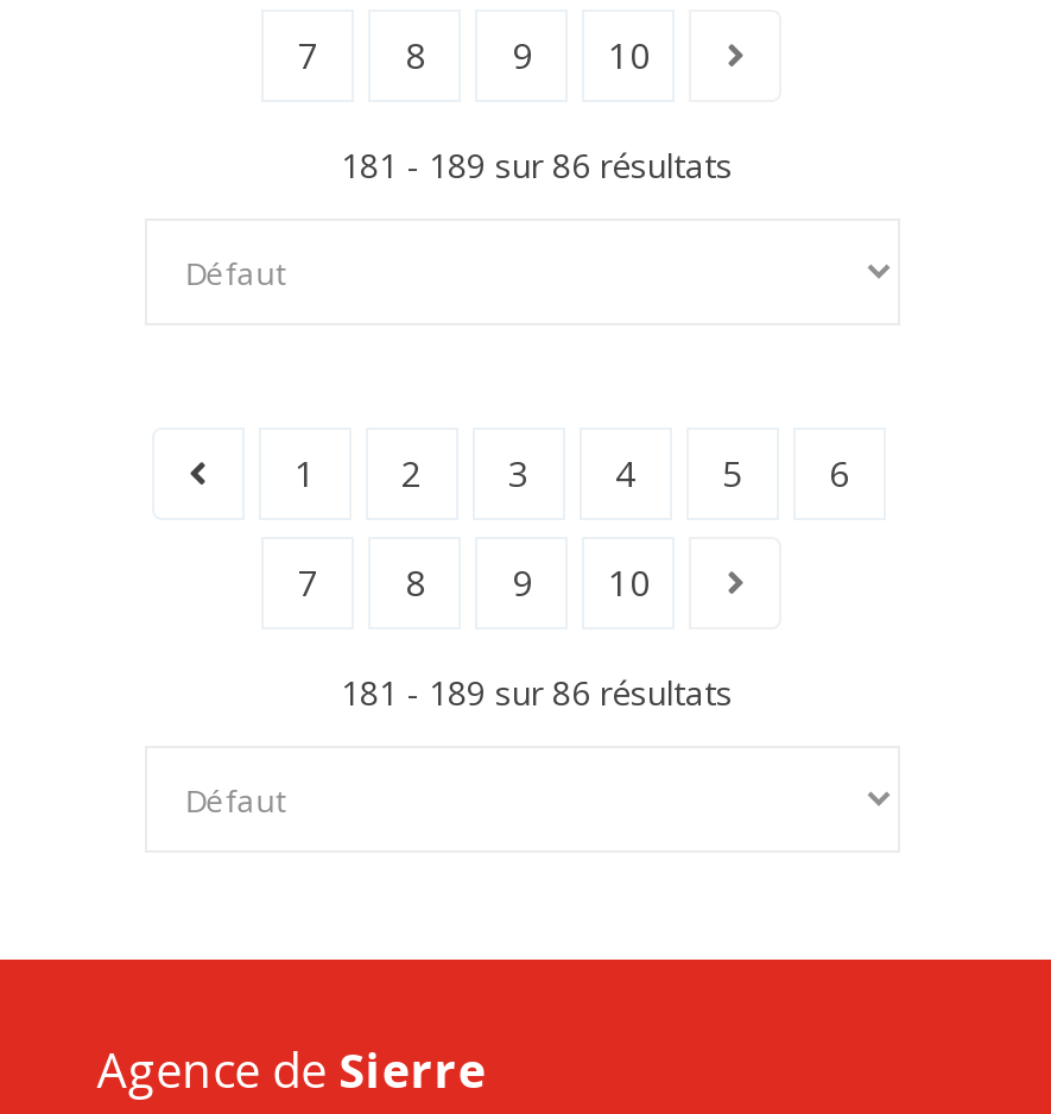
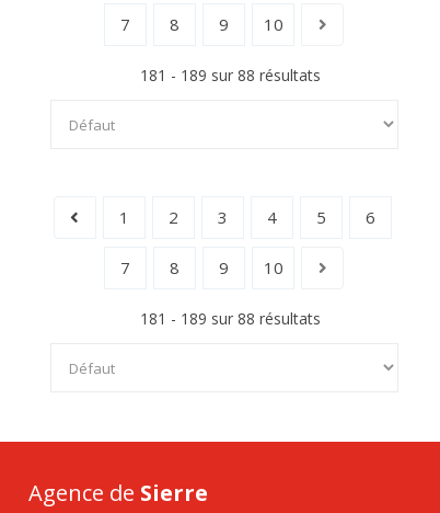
- 181 - 189 sur 86 résultats
+ 181 - 189 sur 88 résultats

- 181 - 189 sur 86 résultats
+ 181 - 189 sur 88 résultats
